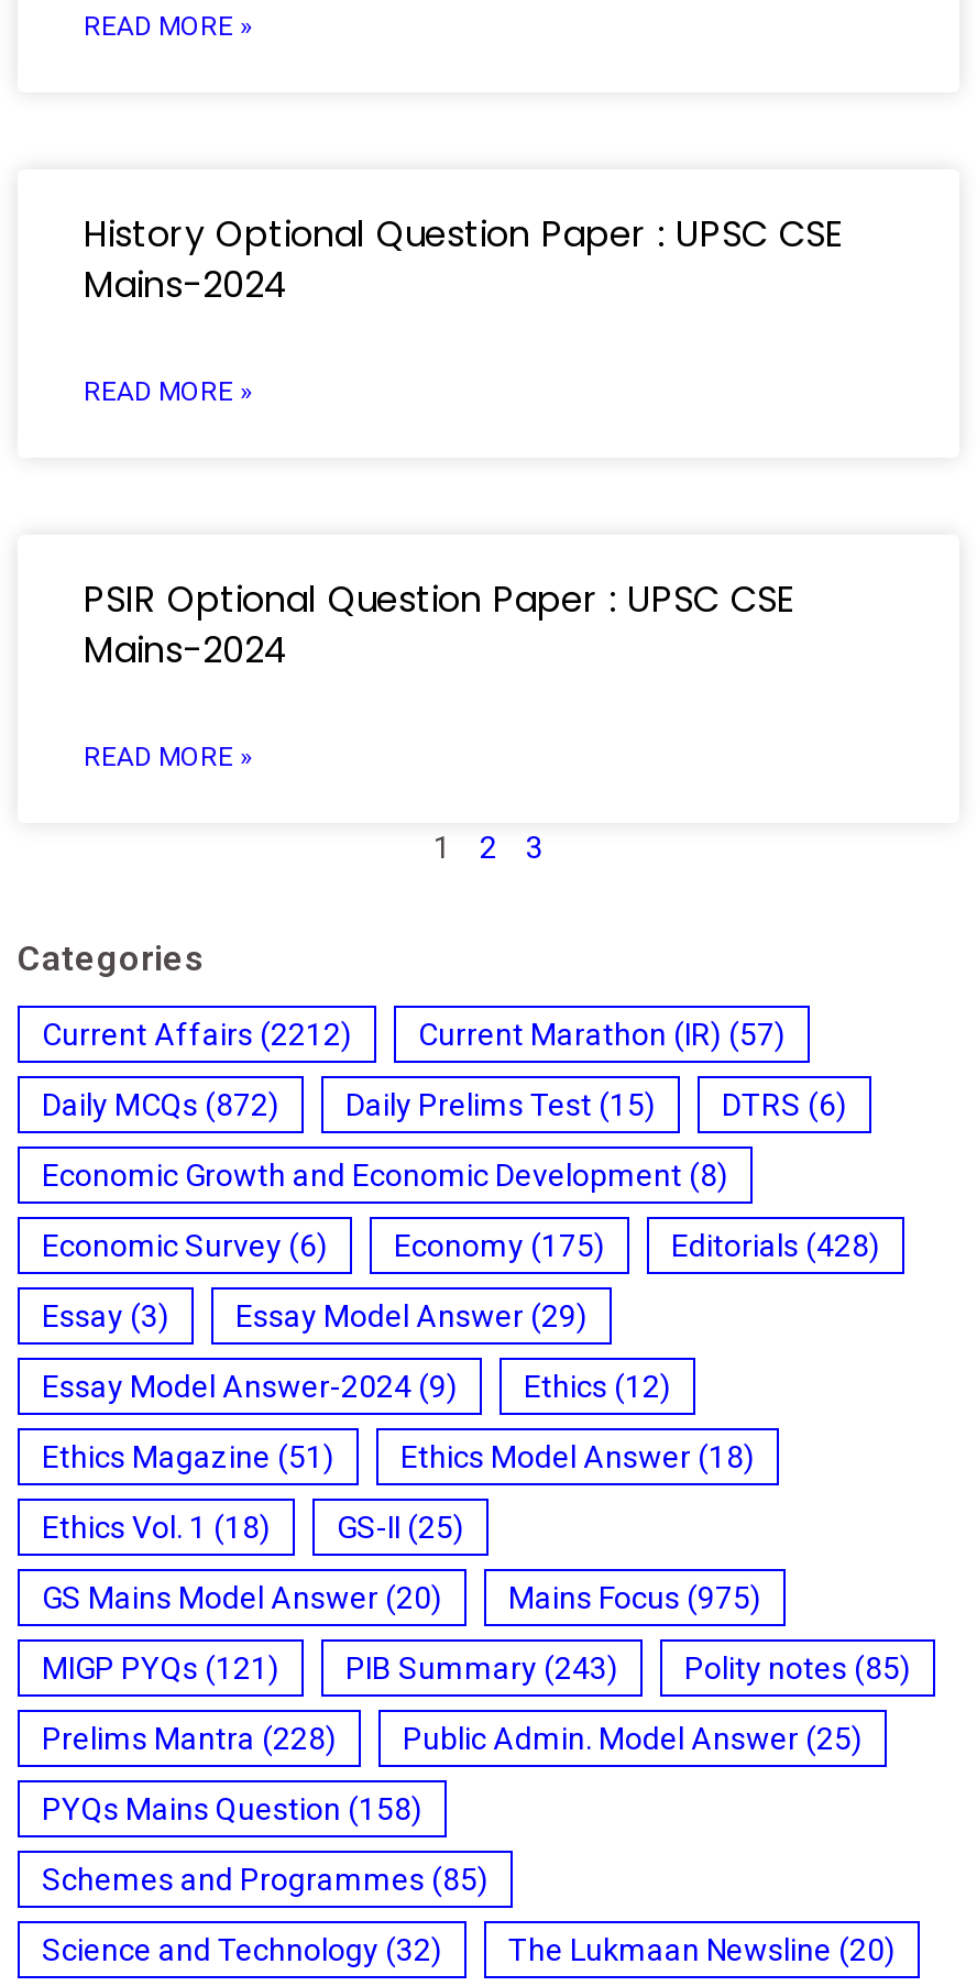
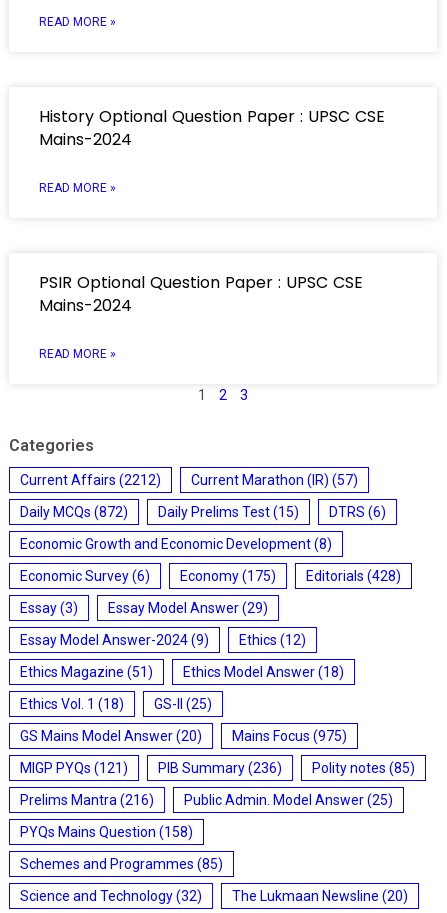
- MIGP PYQs (121) PIB Summary (243) Polity notes (85)
+ MIGP PYQs (121) PIB Summary (236) Polity notes (85)

- Prelims Mantra (228)
+ Prelims Mantra (216)
